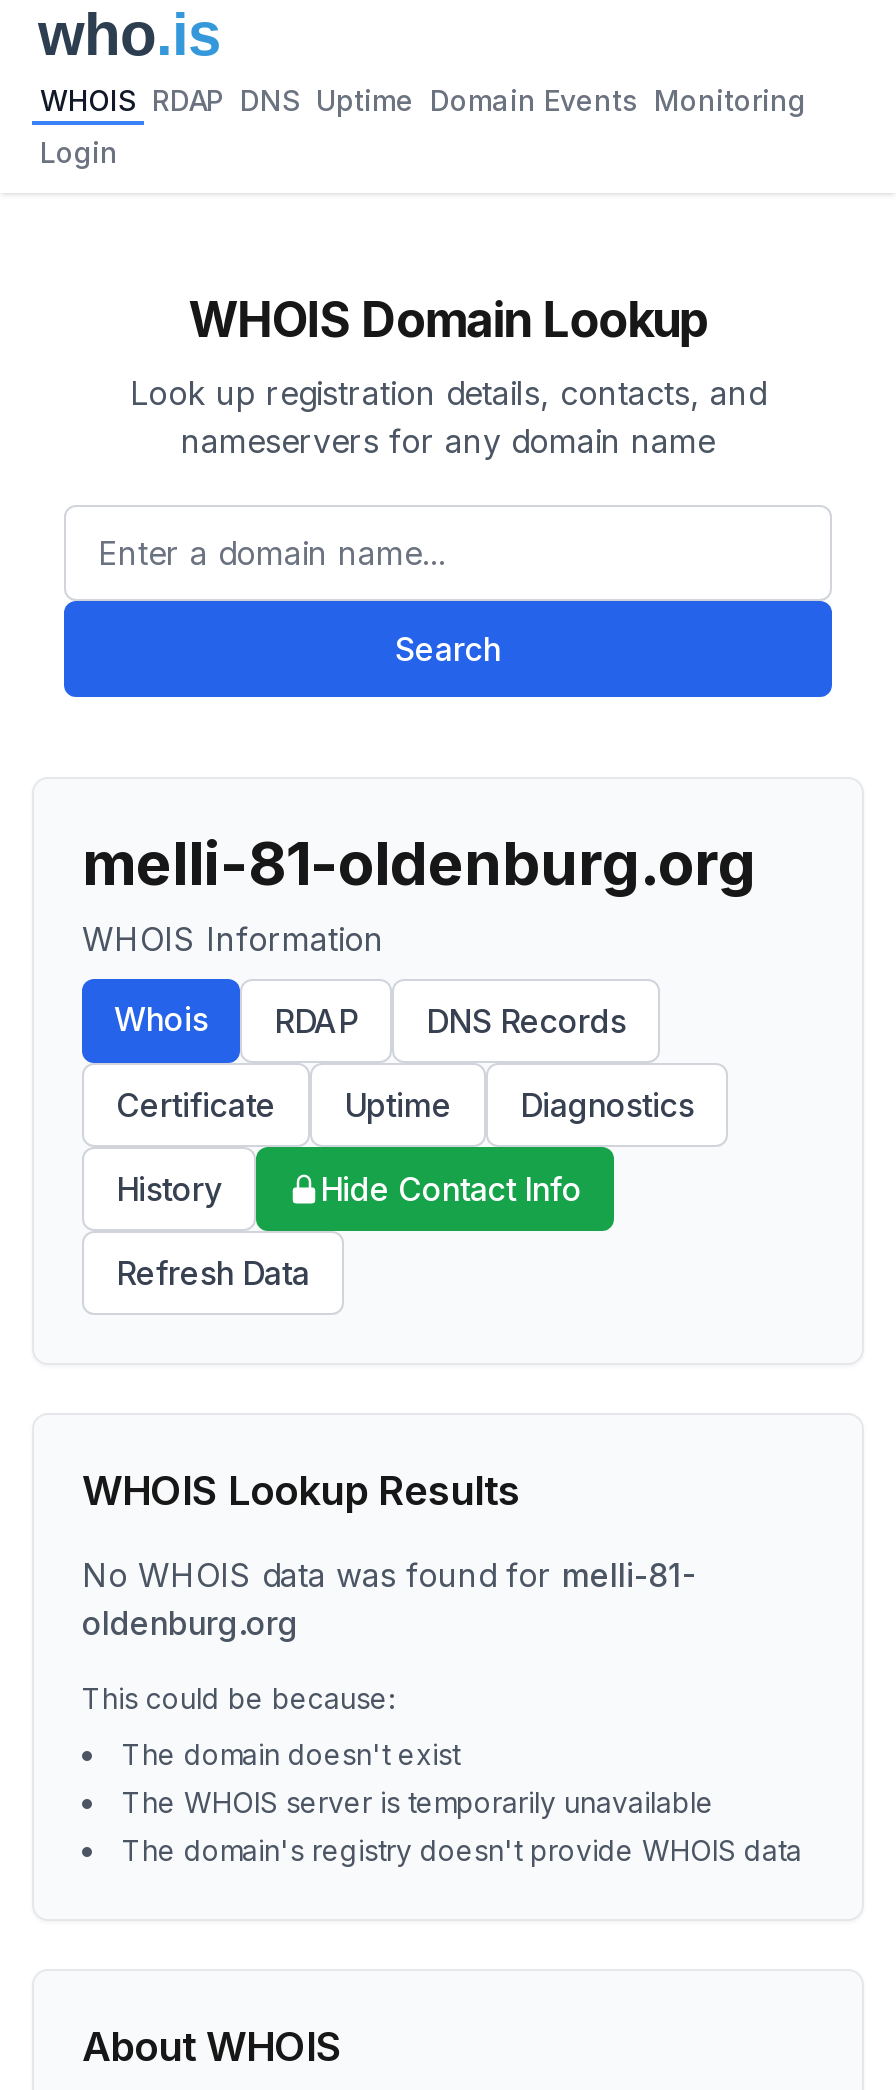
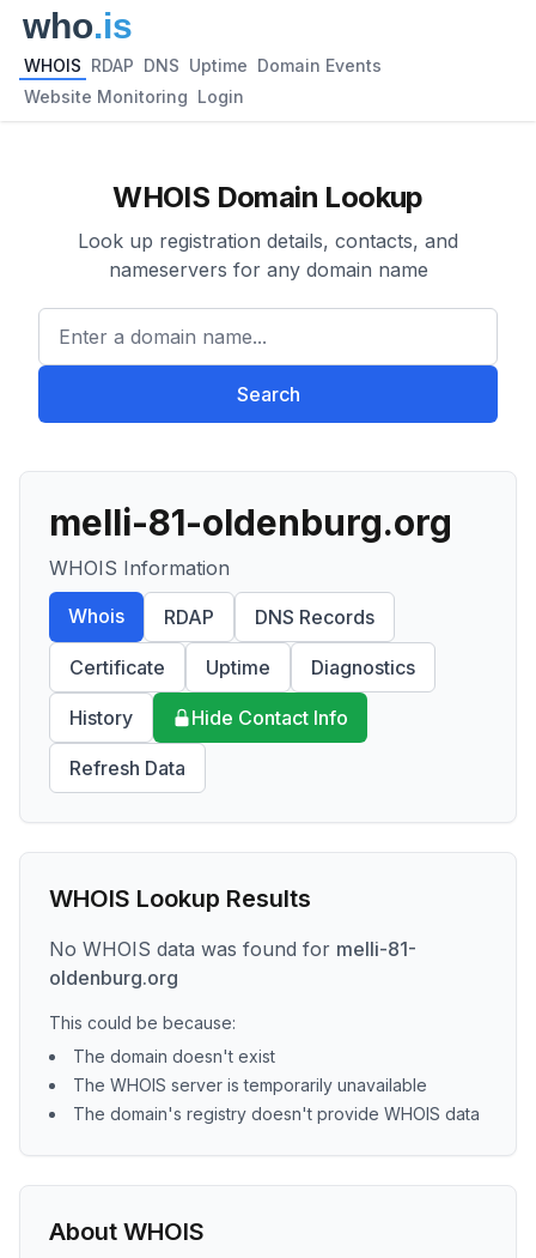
- WHOIS RDAP DNS Uptime Domain Events Monitoring
+ WHOIS RDAP DNS Uptime Domain Events

- Login
+ Website Monitoring Login
